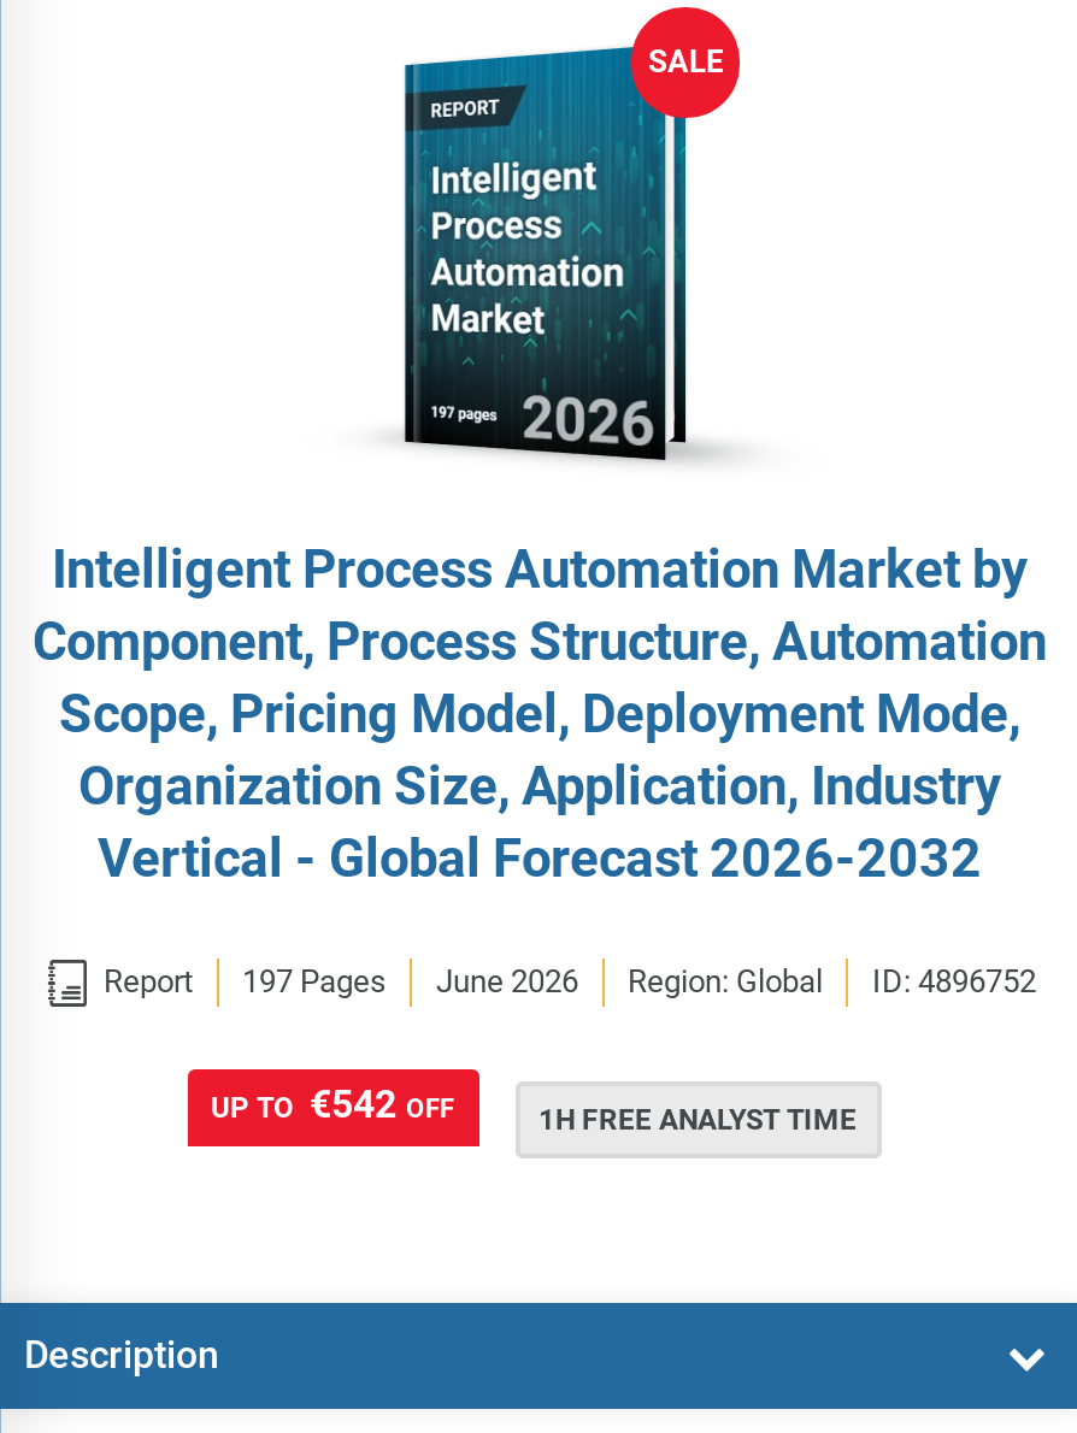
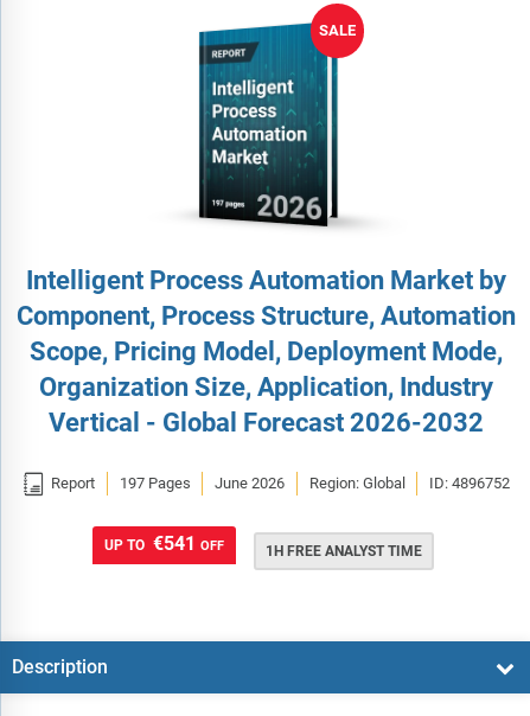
- UP TO €542 OFF
+ UP TO €541 OFF
